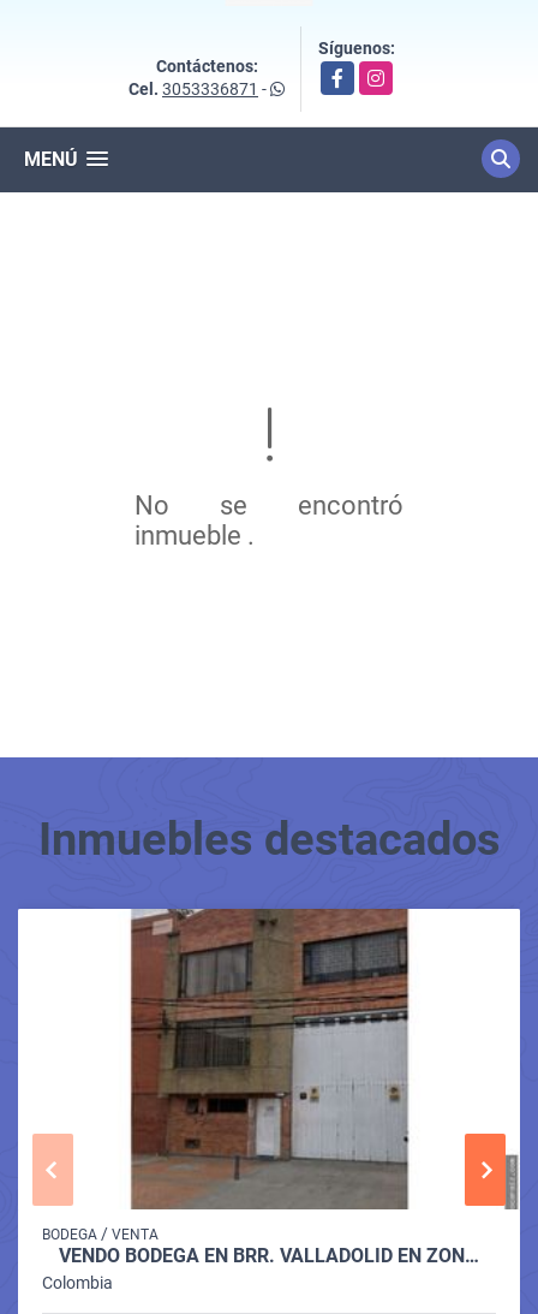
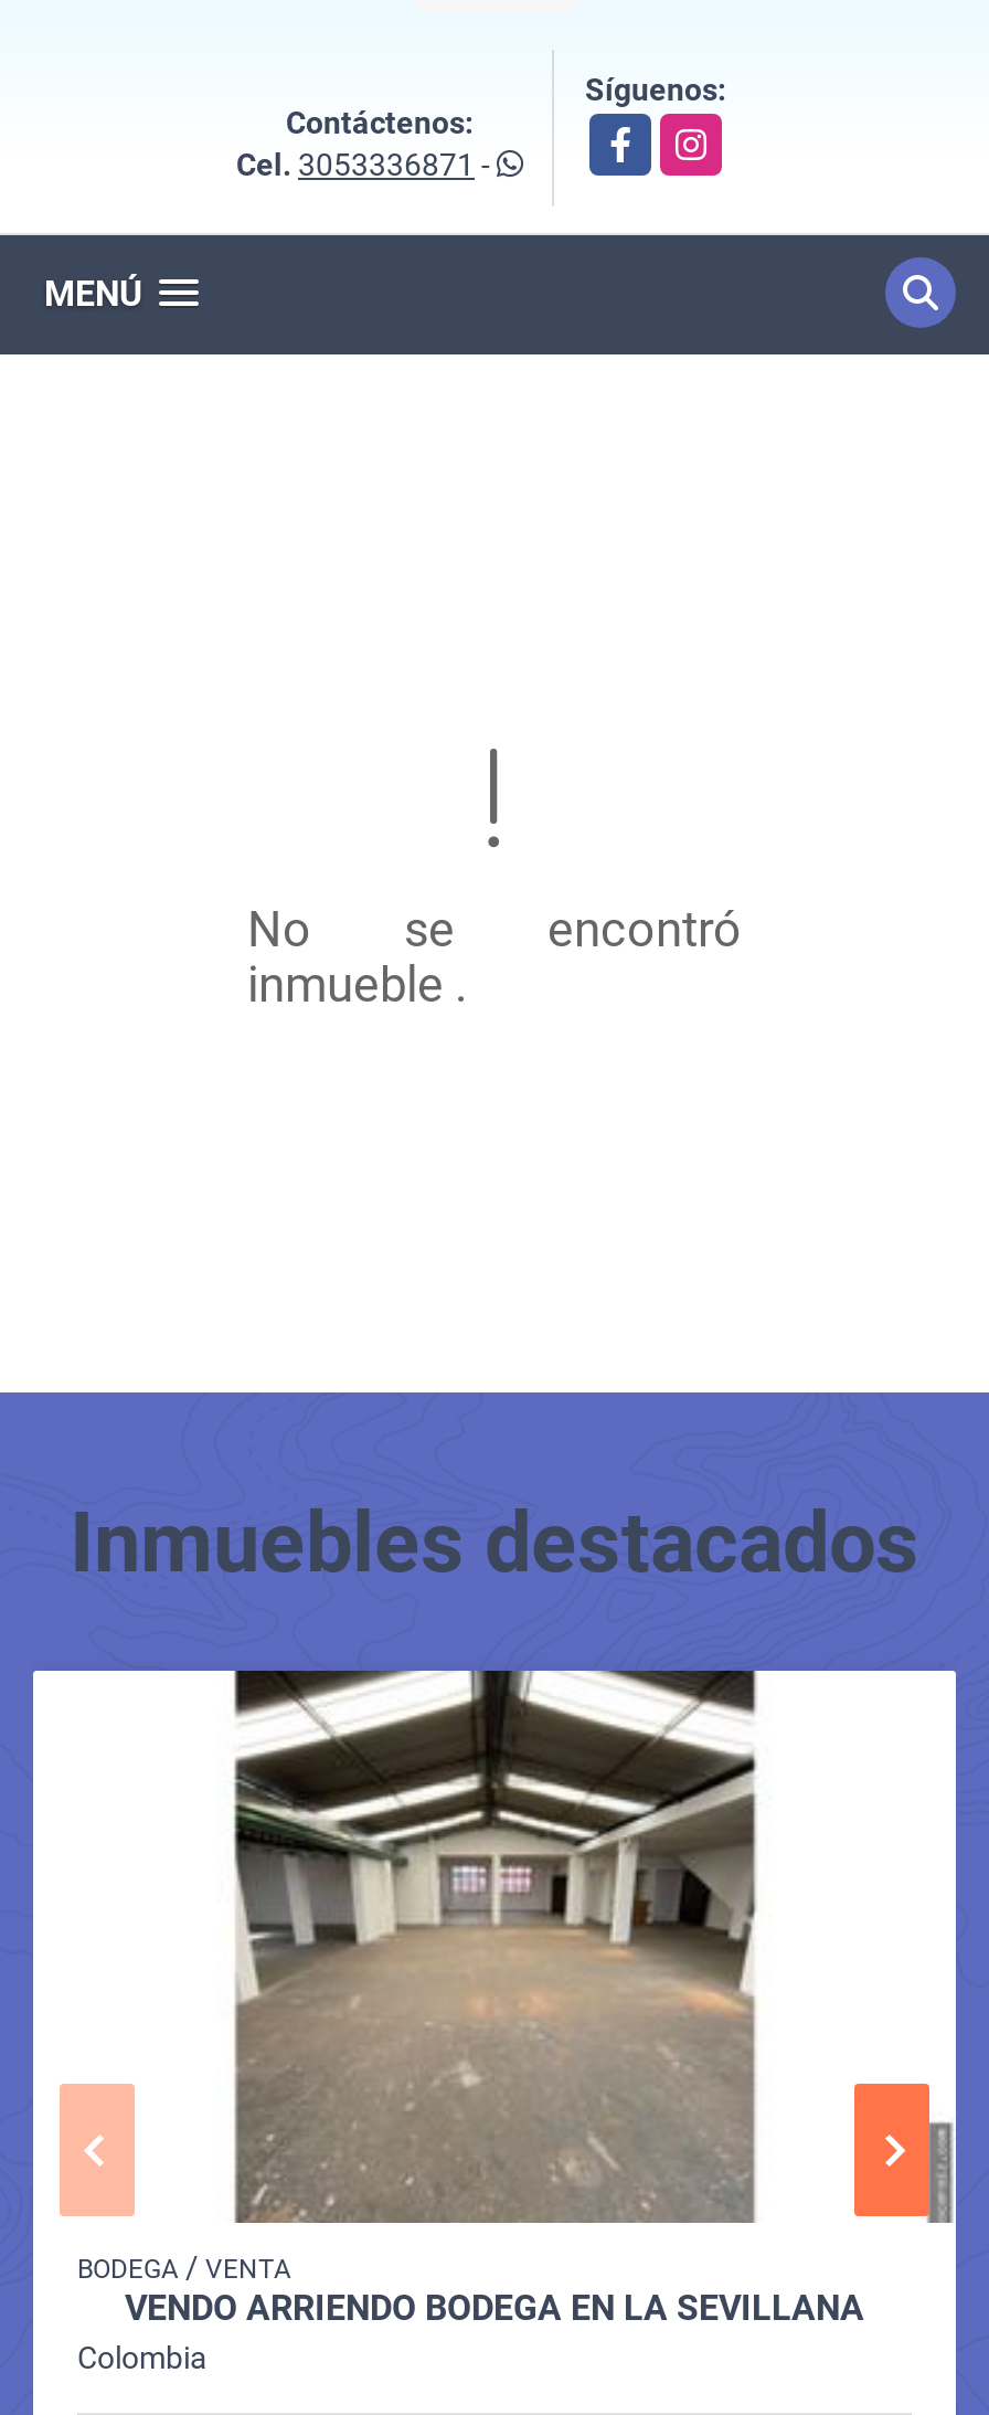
- [image]
- VENDO BODEGA EN BRR. VALLADOLID EN ZON…
+ [image]
+ VENDO ARRIENDO BODEGA EN LA SEVILLANA
